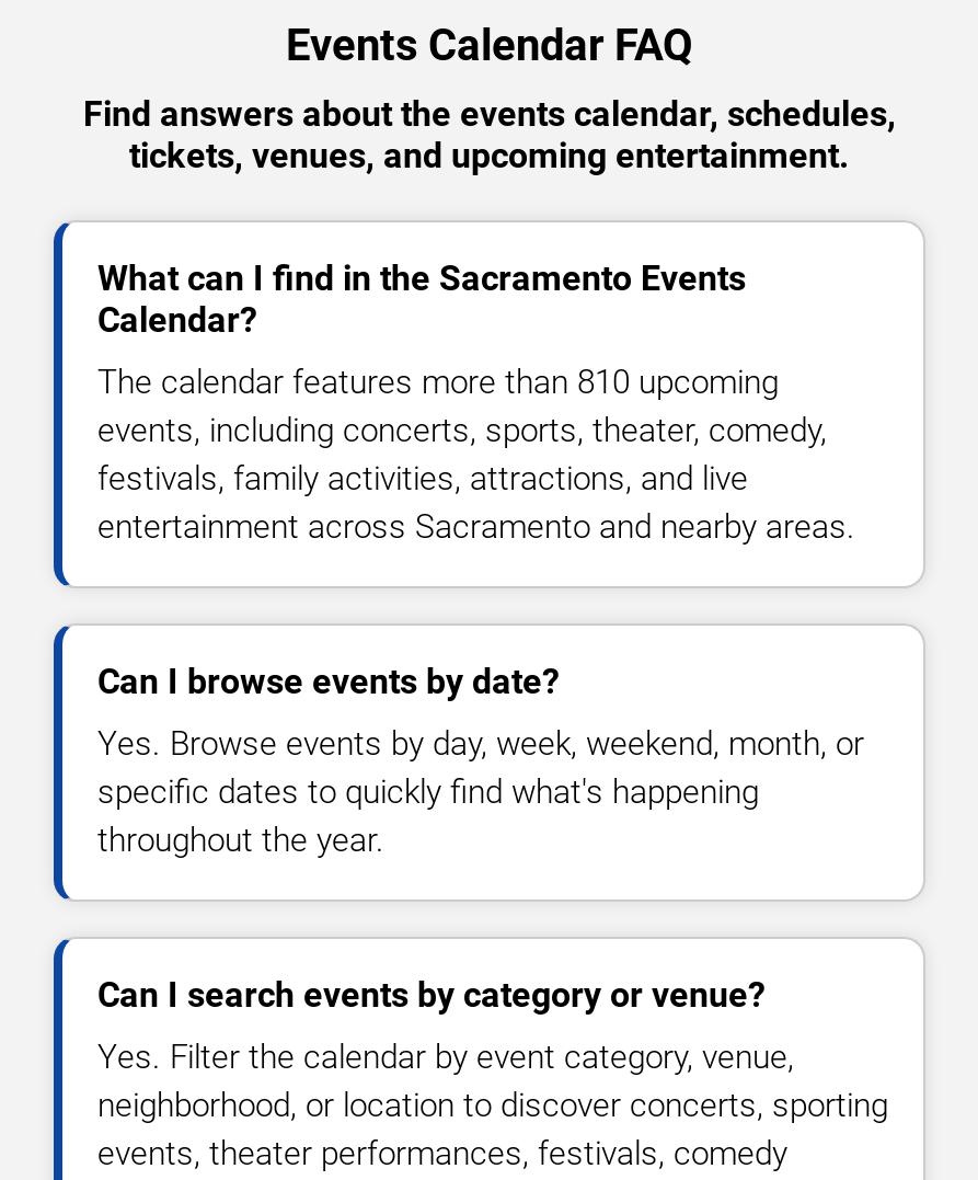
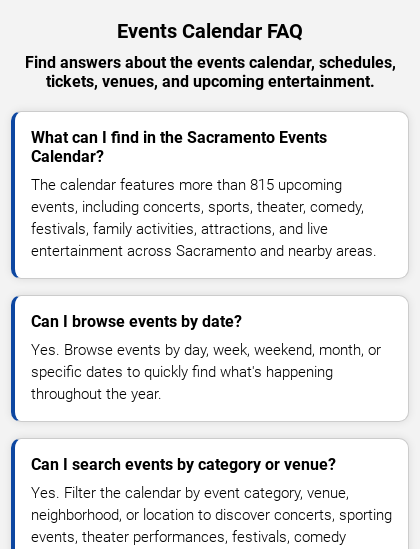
- The calendar features more than 810 upcoming
+ The calendar features more than 815 upcoming
